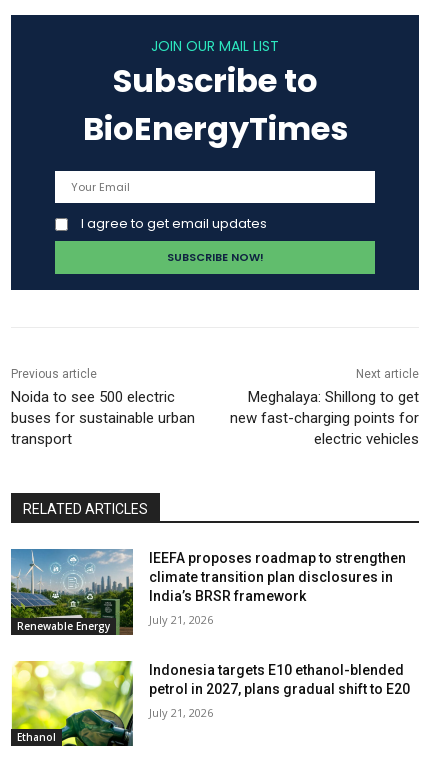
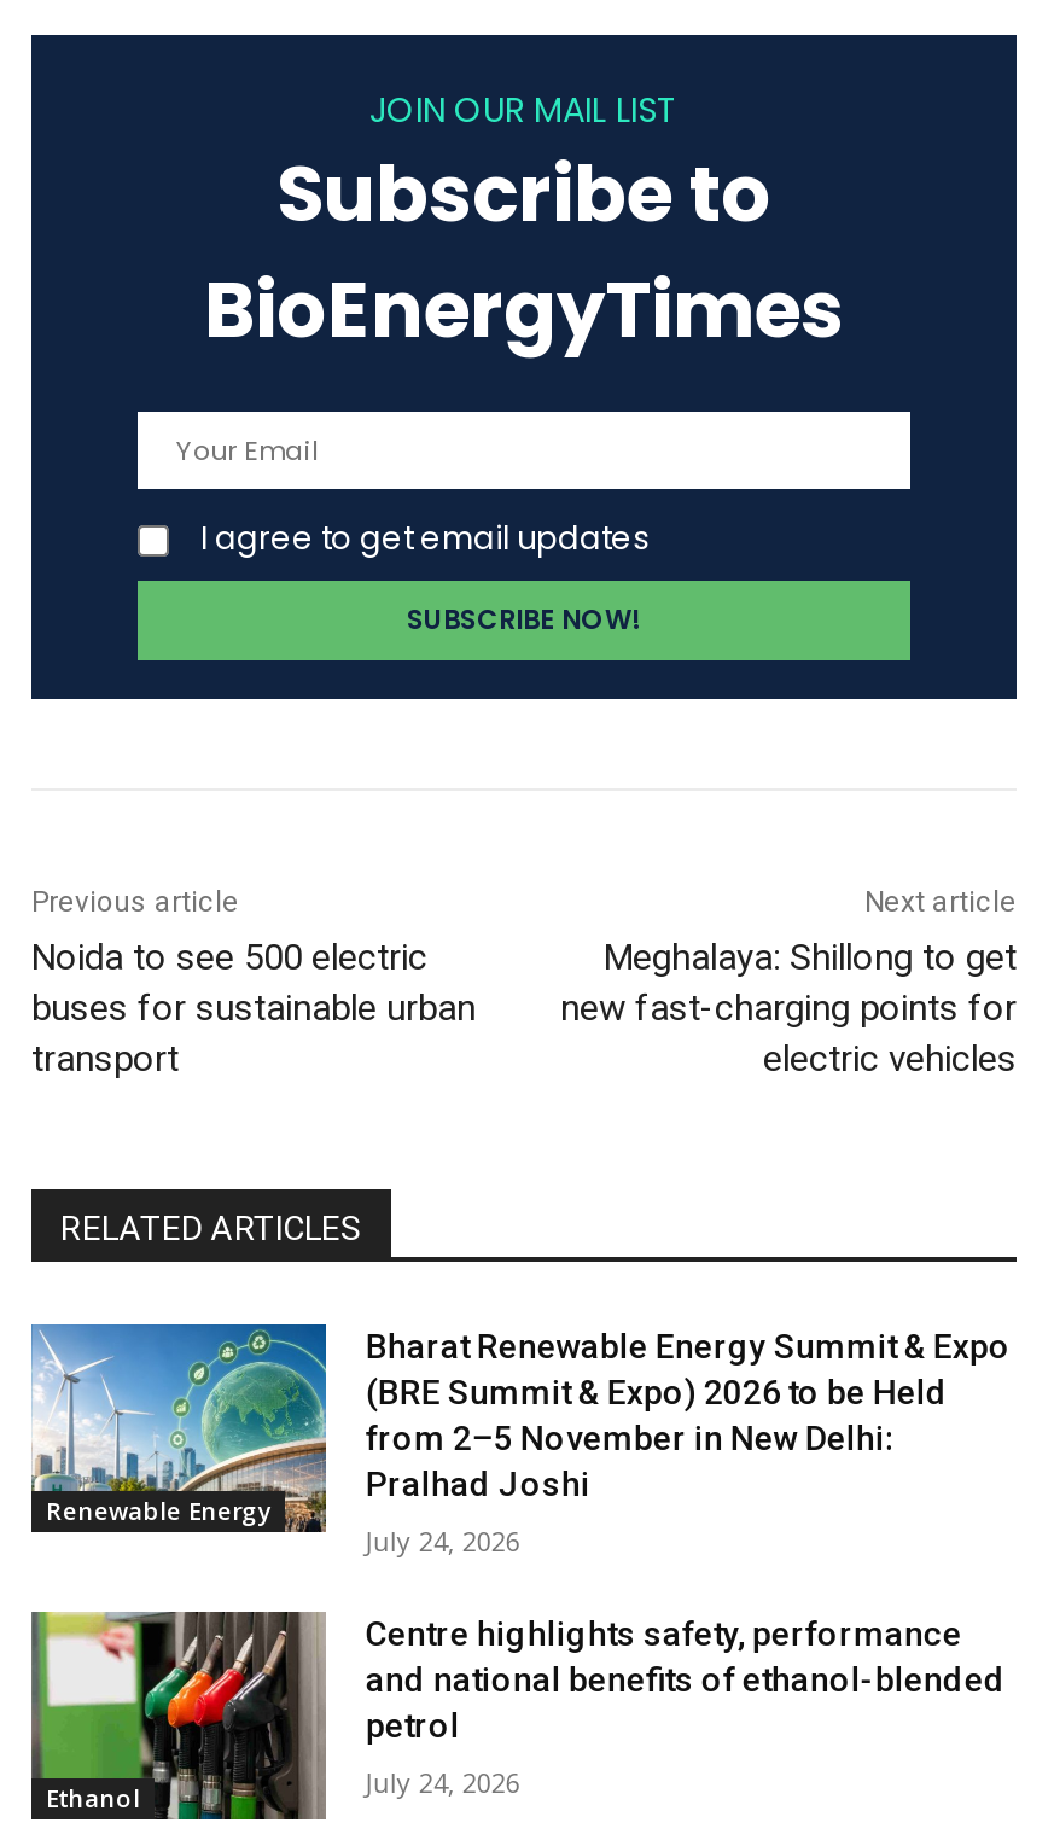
- [image]
- IEEFA proposes roadmap to strengthen
- climate transition plan disclosures in
- India’s BRSR framework
+ [image]
+ Bharat Renewable Energy Summit & Expo
+ (BRE Summit & Expo) 2026 to be Held
+ from 2–5 November in New Delhi:
+ Pralhad Joshi

- July 21, 2026
+ July 24, 2026

- [image]
- Indonesia targets E10 ethanol-blended
- petrol in 2027, plans gradual shift to E20
+ [image]
+ Centre highlights safety, performance
+ and national benefits of ethanol-blended
+ petrol

- July 21, 2026
+ July 24, 2026
